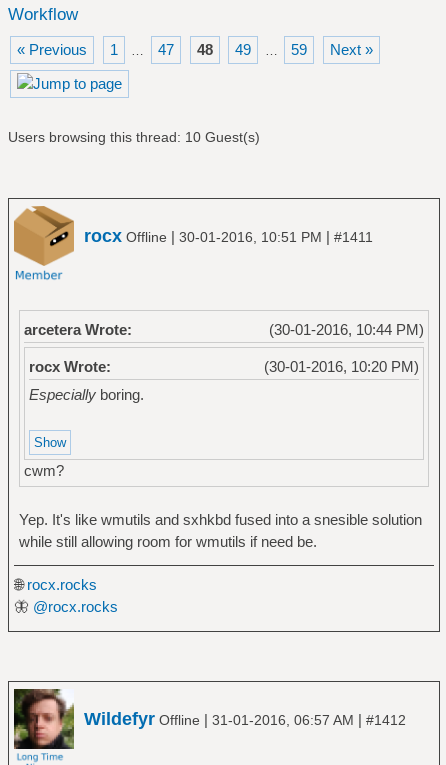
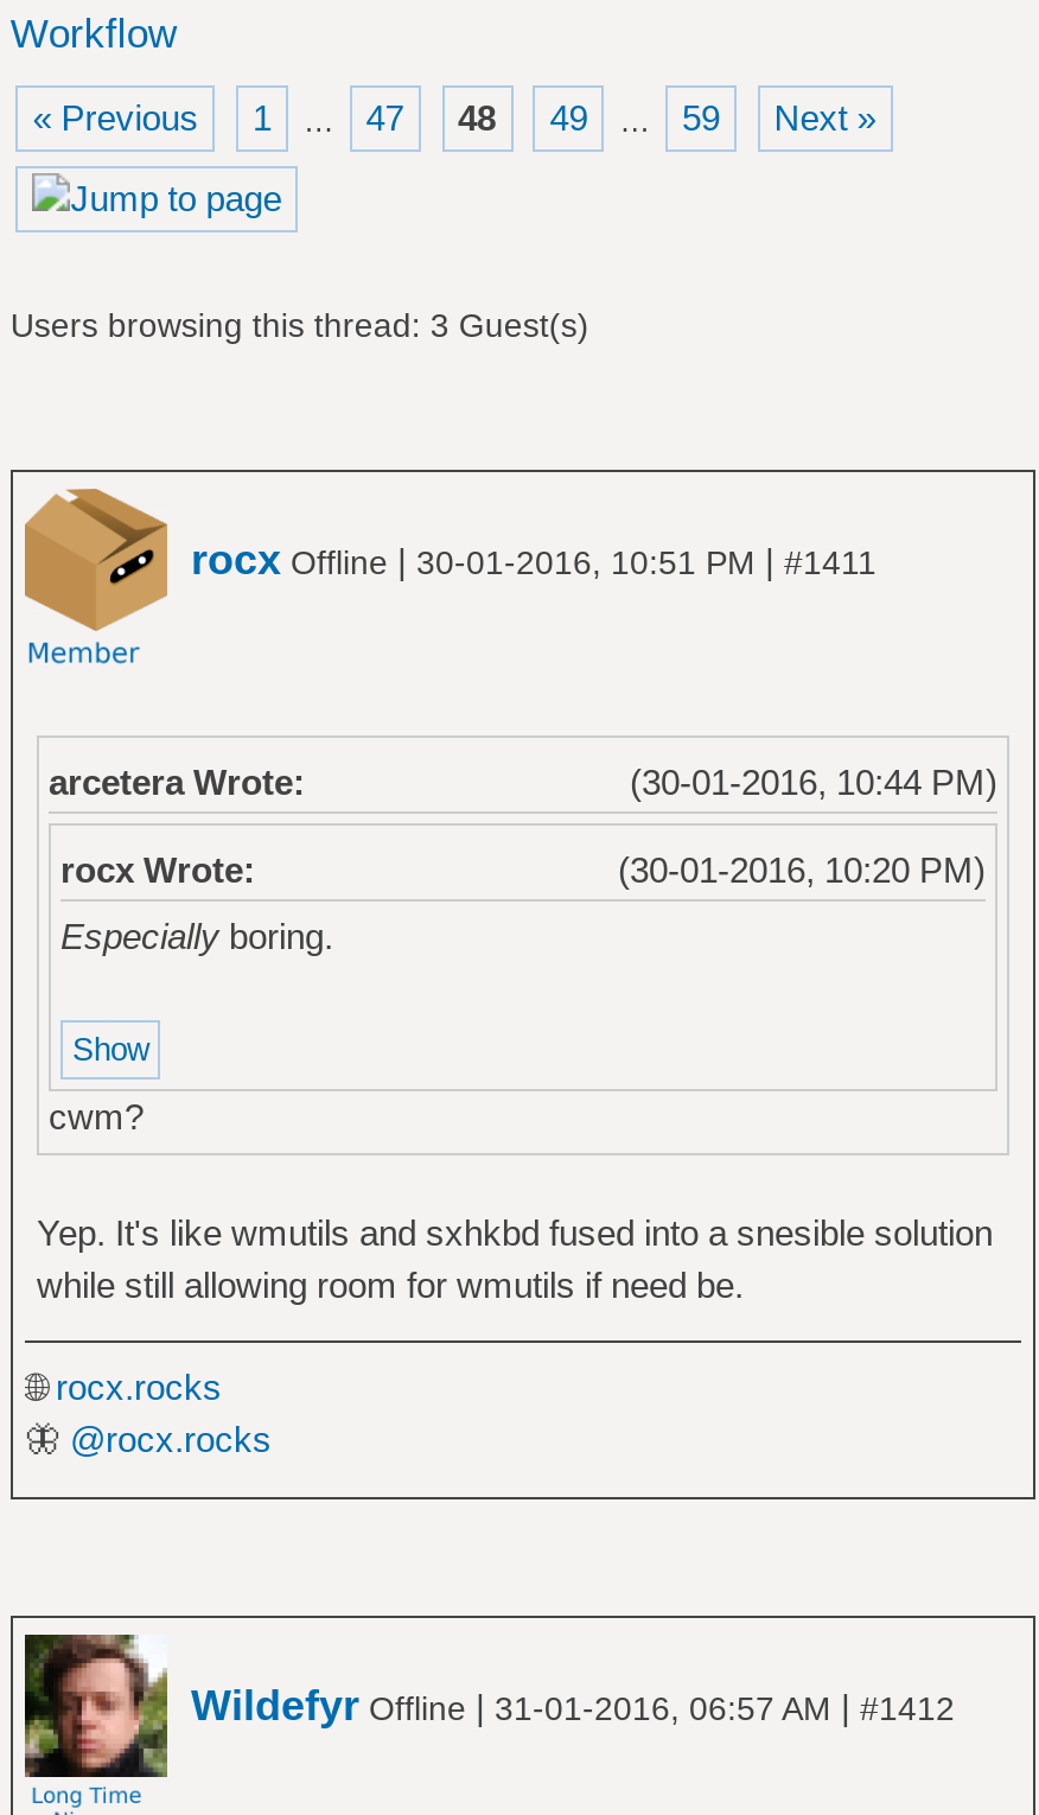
- Users browsing this thread: 10 Guest(s)
+ Users browsing this thread: 3 Guest(s)
